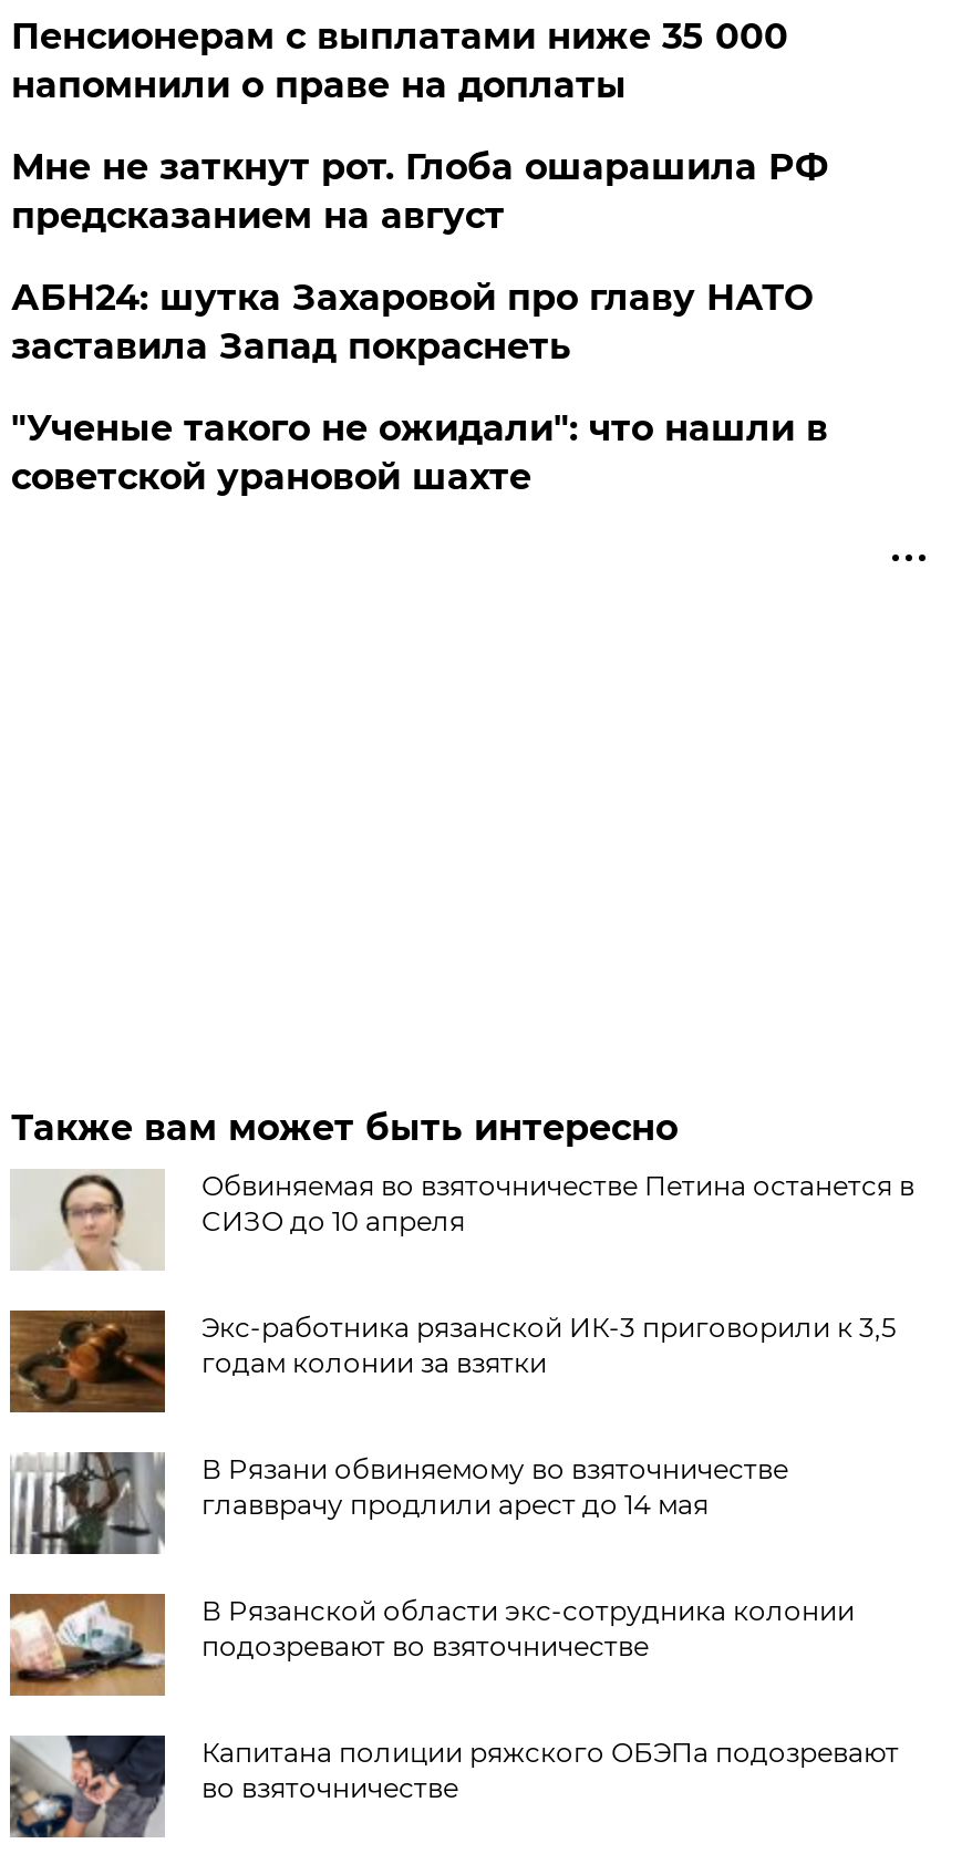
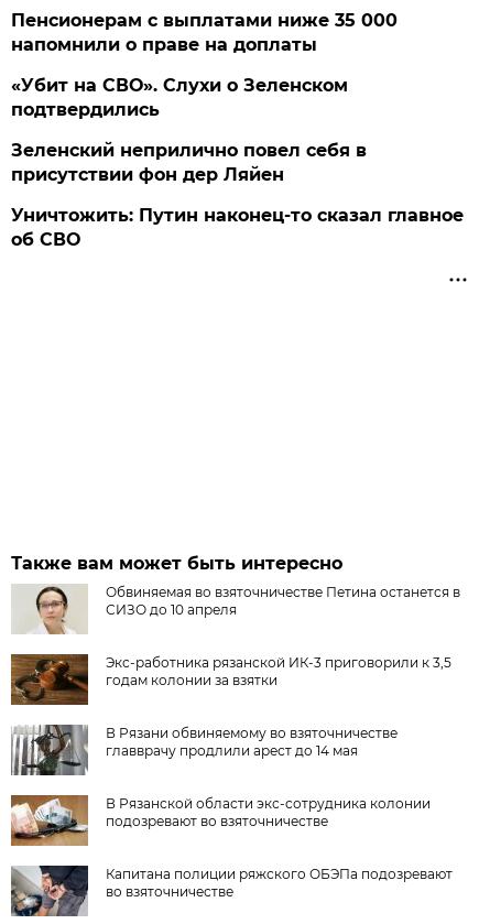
- Мне не заткнут рот. Глоба ошарашила РФ
- предсказанием на август
+ «Убит на СВО». Слухи о Зеленском
+ подтвердились

- АБН24: шутка Захаровой про главу НАТО
- заставила Запад покраснеть
+ Зеленский неприлично повел cебя в
+ присутствии фон дер Ляйен

- "Ученые такого не ожидали": что нашли в
- советской урановой шахте
+ Уничтожить: Путин наконец-то сказал главное
+ об СВО
